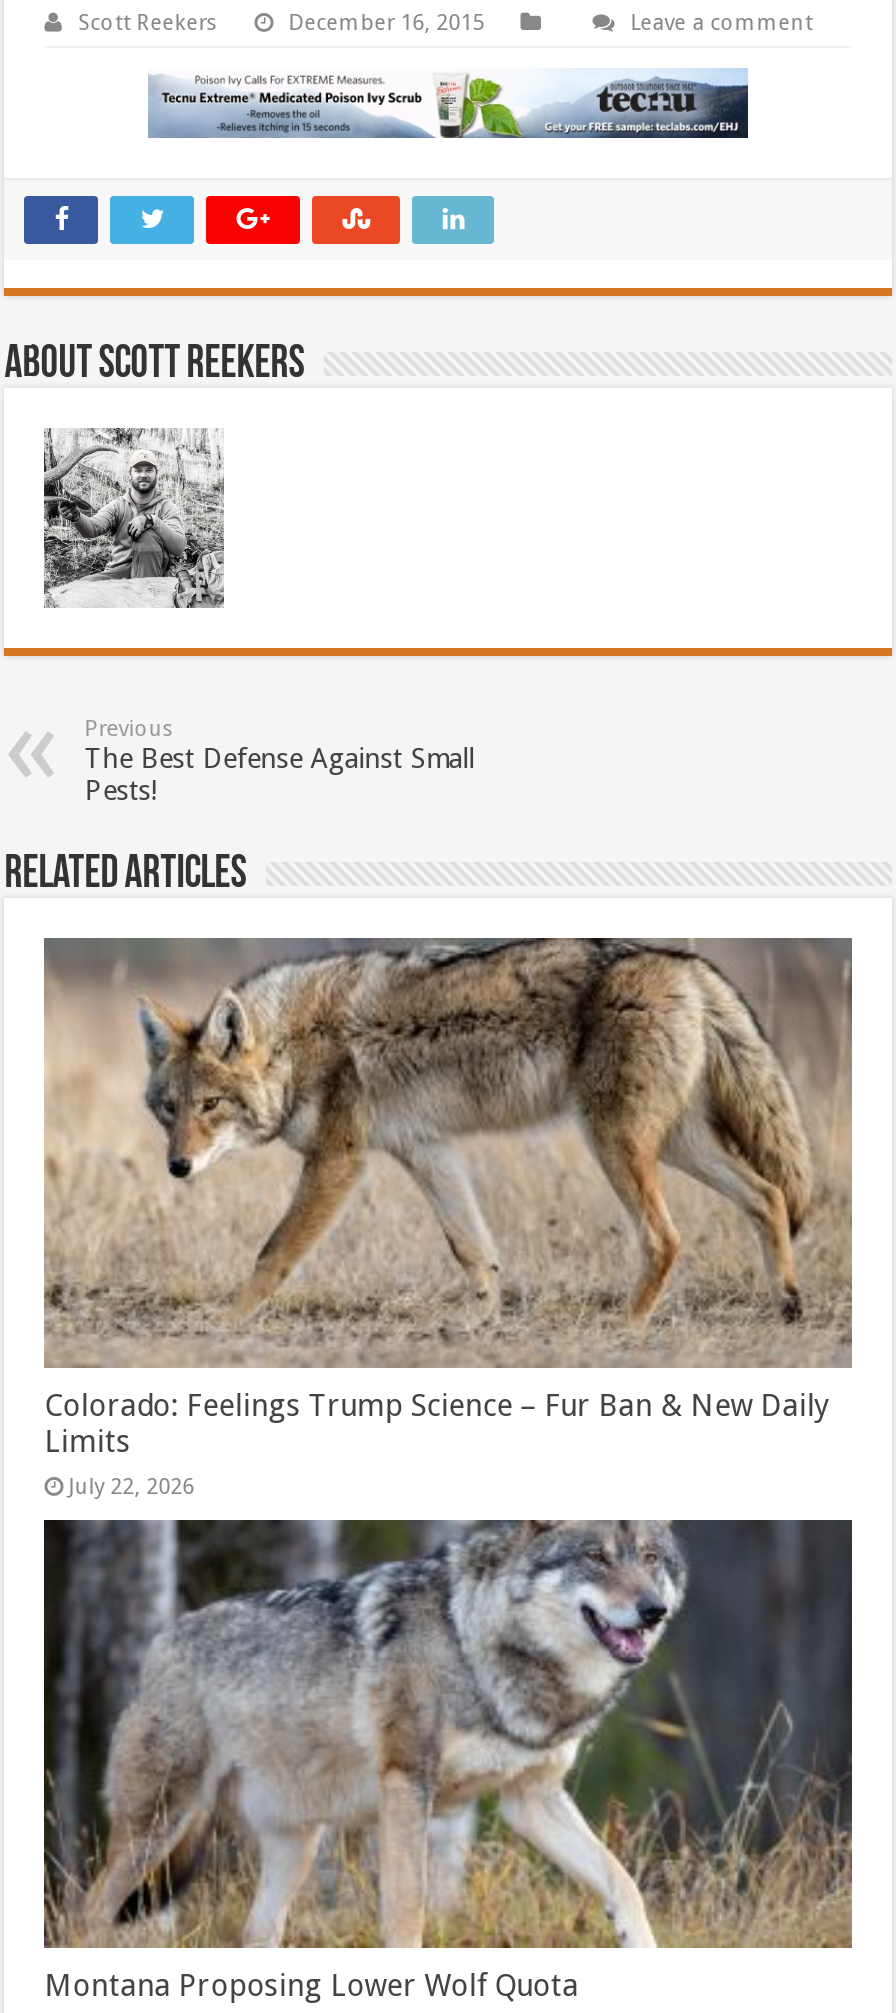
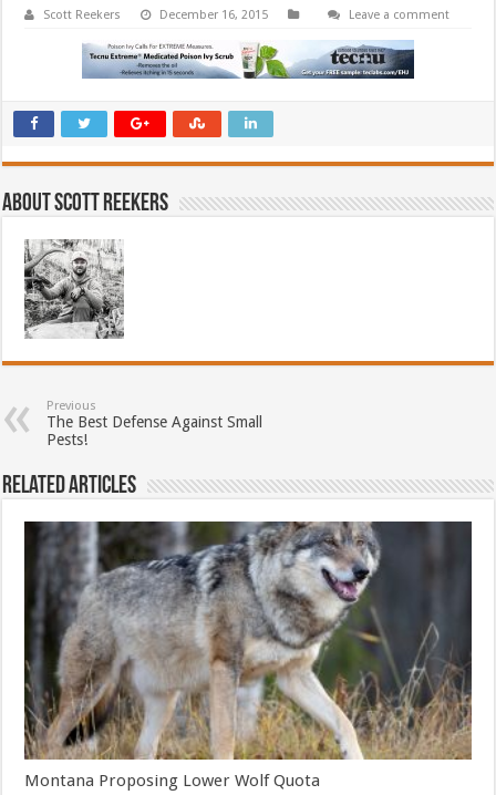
- [image]
- Colorado: Feelings Trump Science – Fur Ban & New Daily
- Limits
- July 22, 2026
